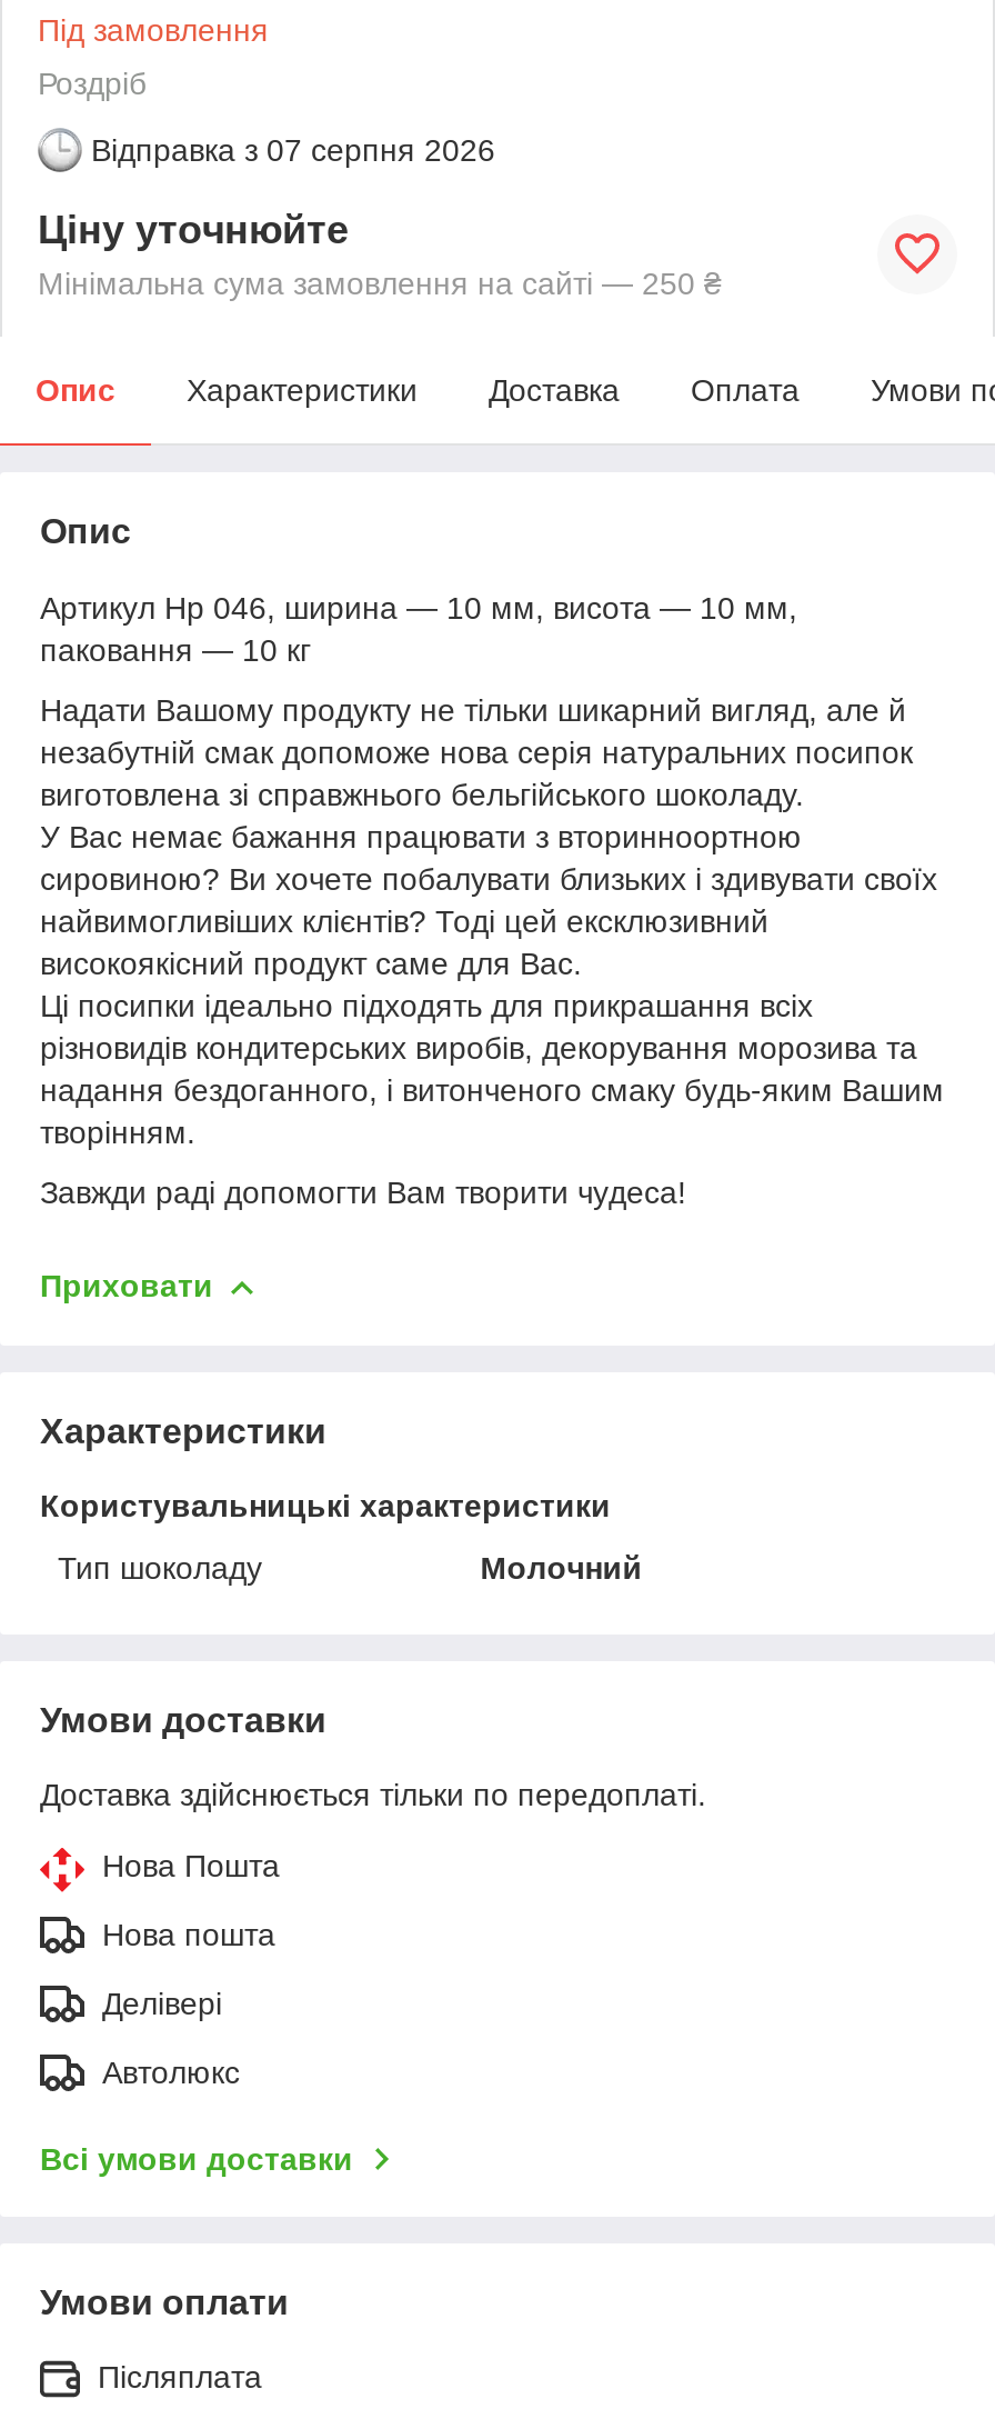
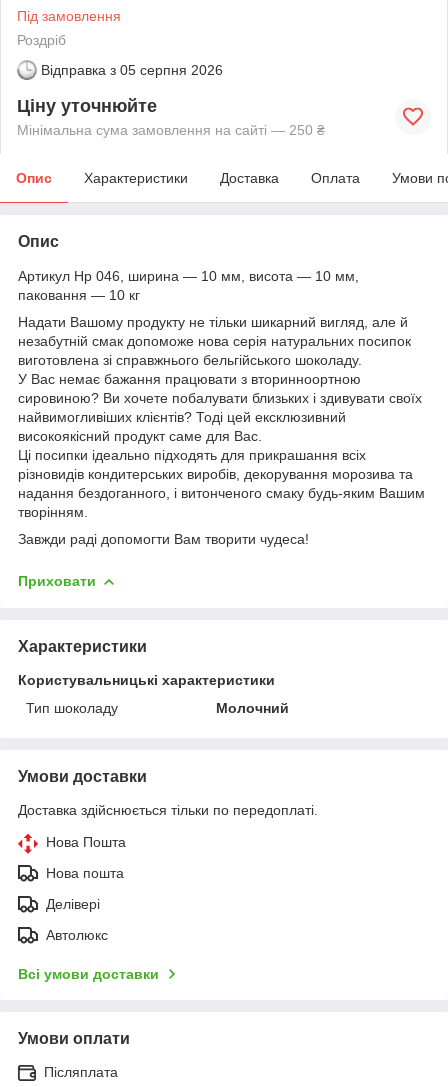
- Відправка з 07 серпня 2026
+ Відправка з 05 серпня 2026
